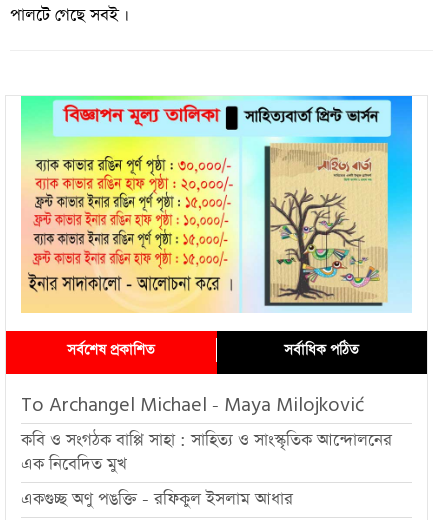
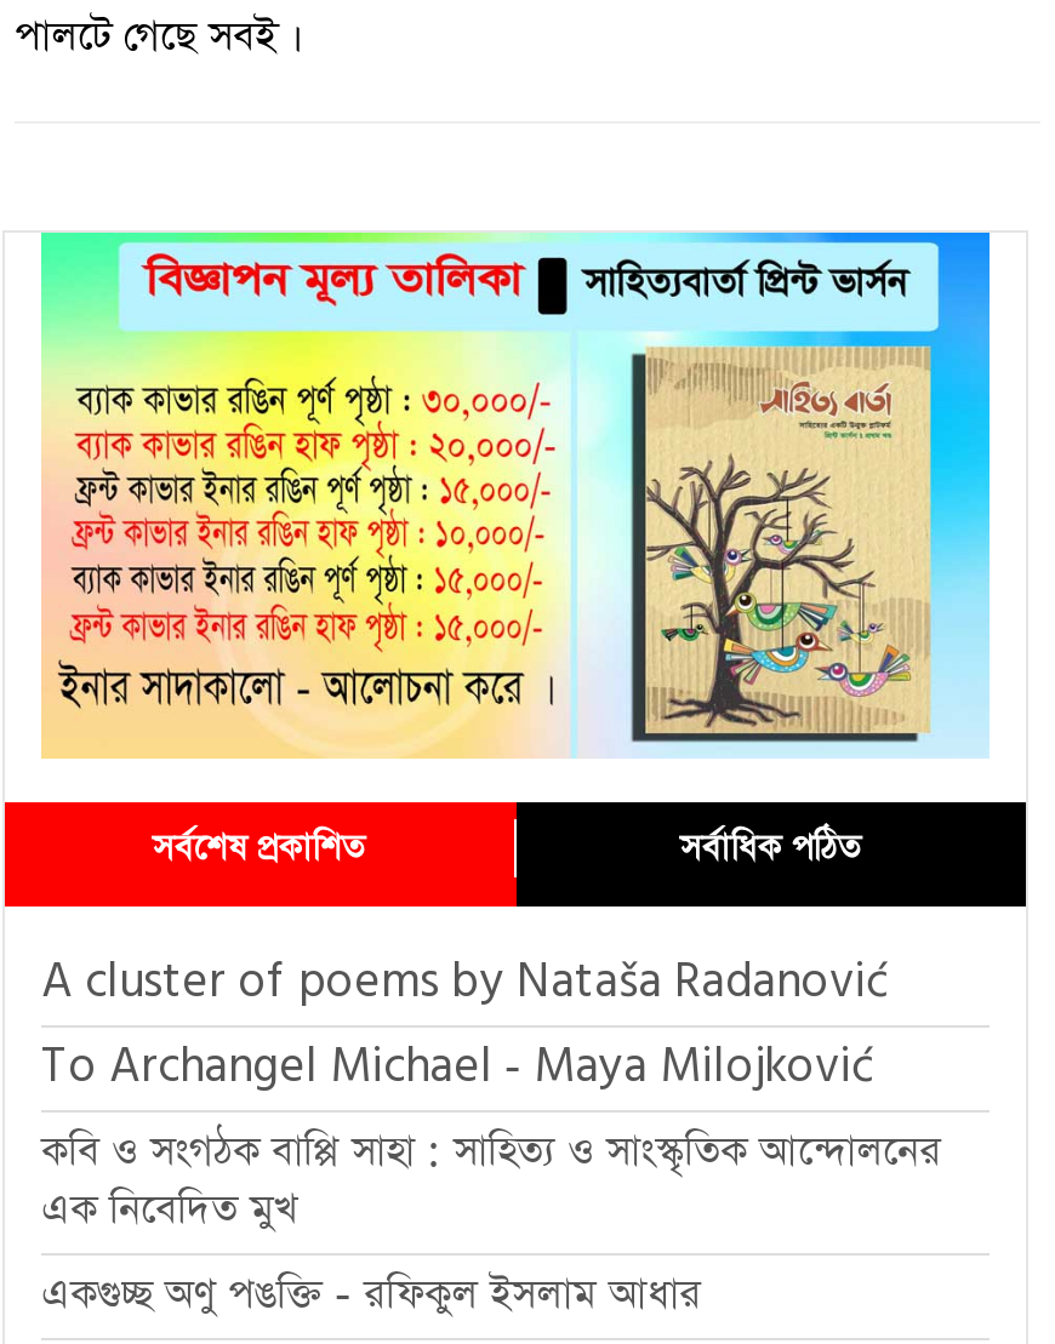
+ A cluster of poems by Nataša Radanović
